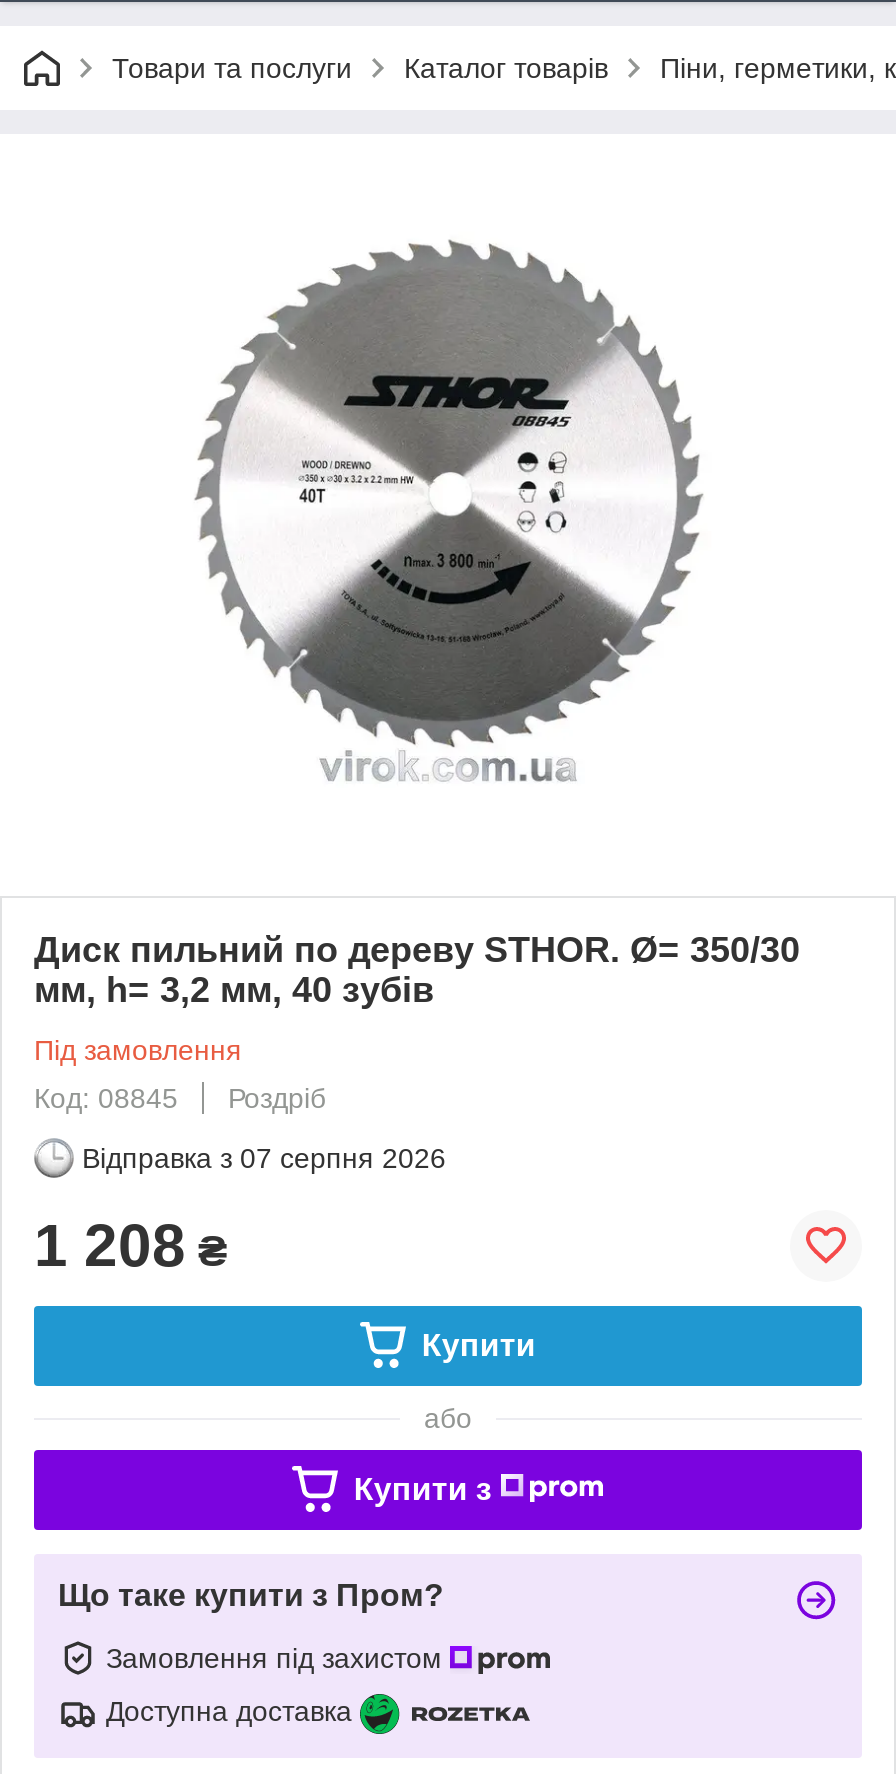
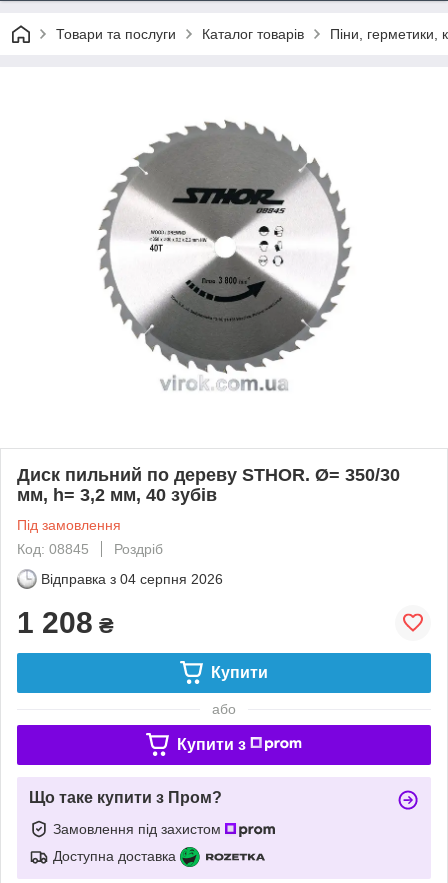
- Відправка з 07 серпня 2026
+ Відправка з 04 серпня 2026
